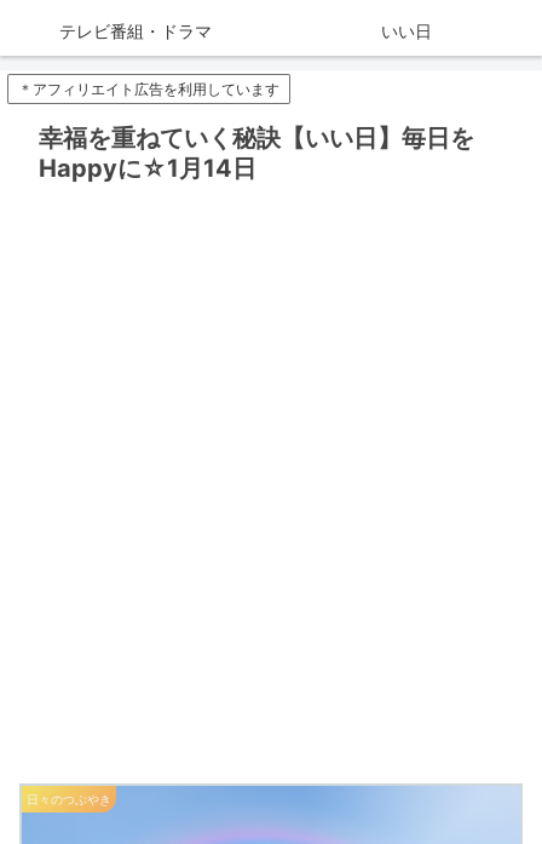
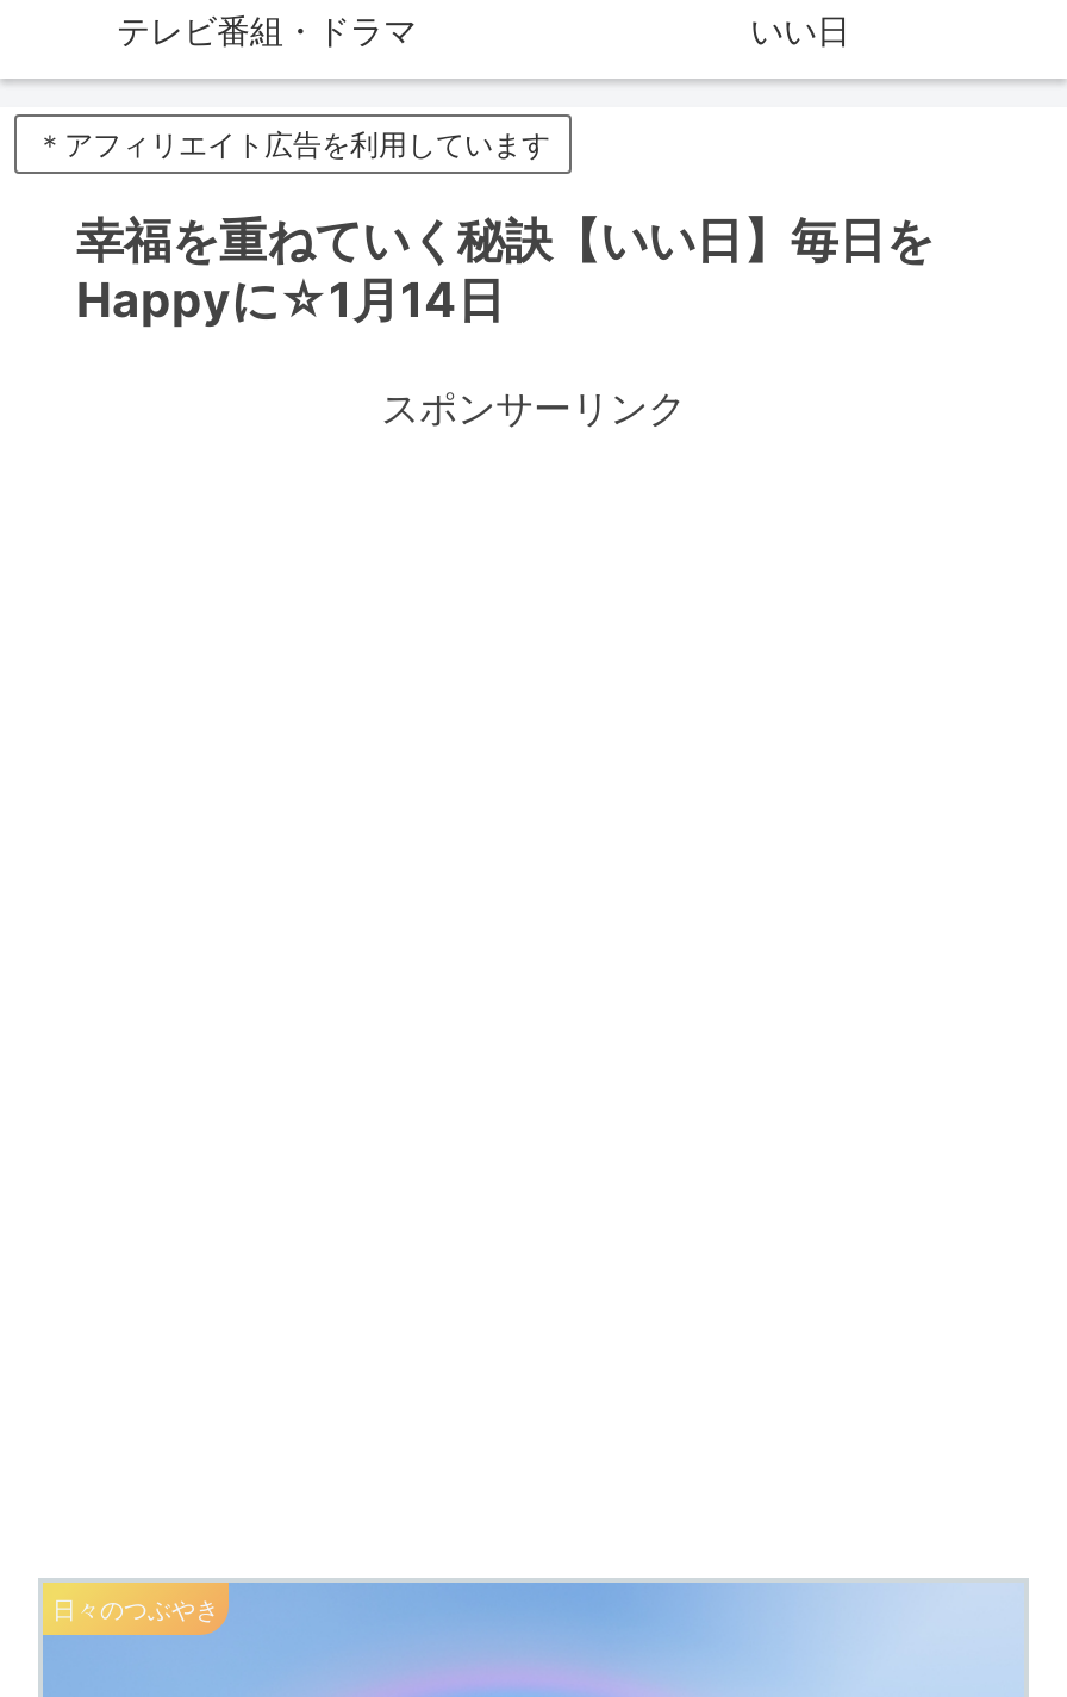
+ スポンサーリンク
